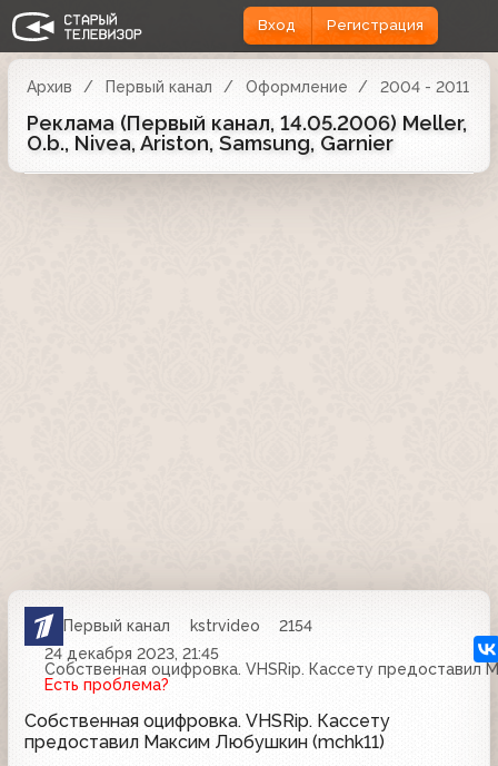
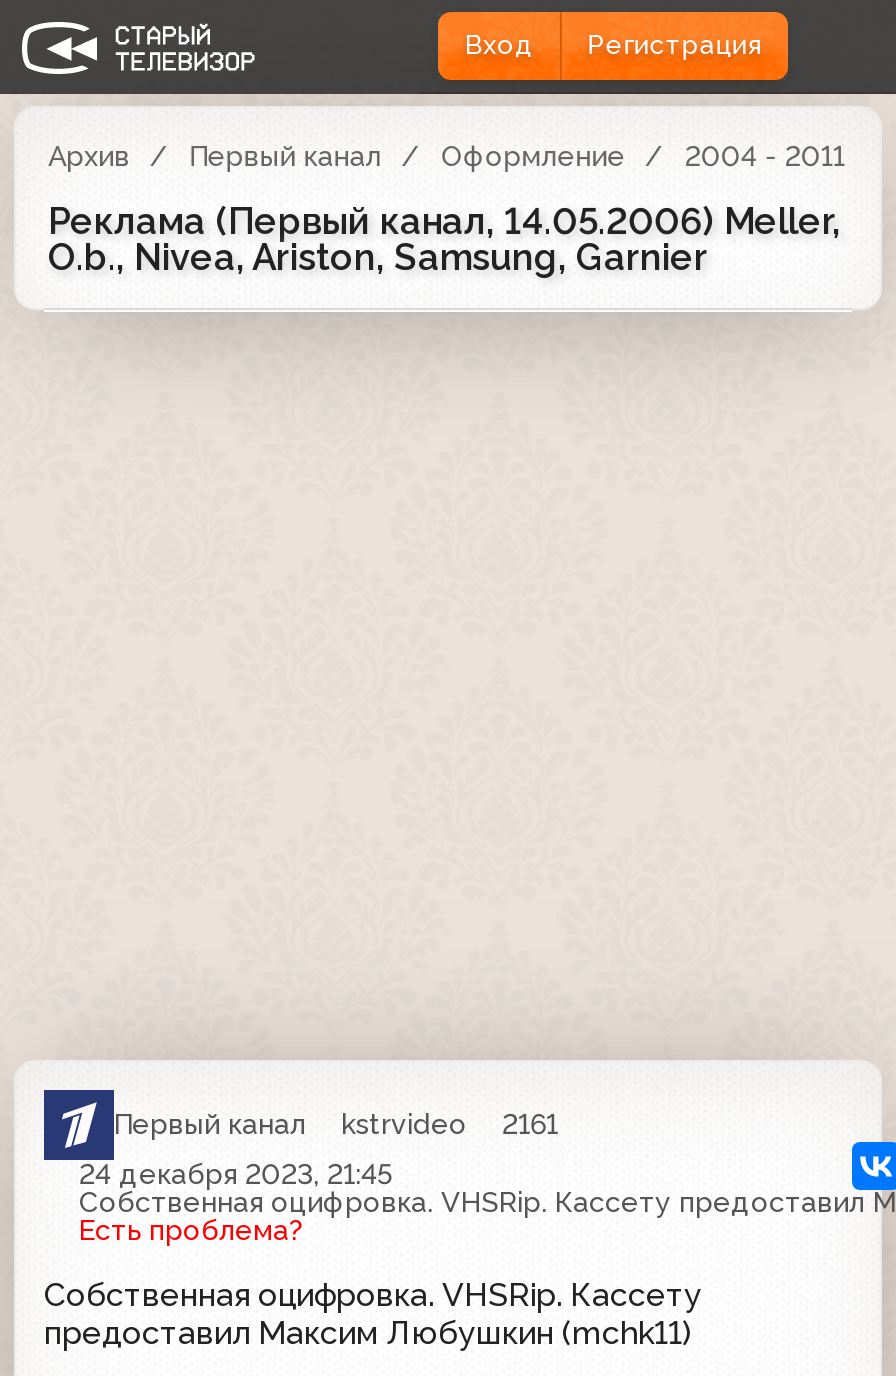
- Первый канал kstrvideo 2154
+ Первый канал kstrvideo 2161
